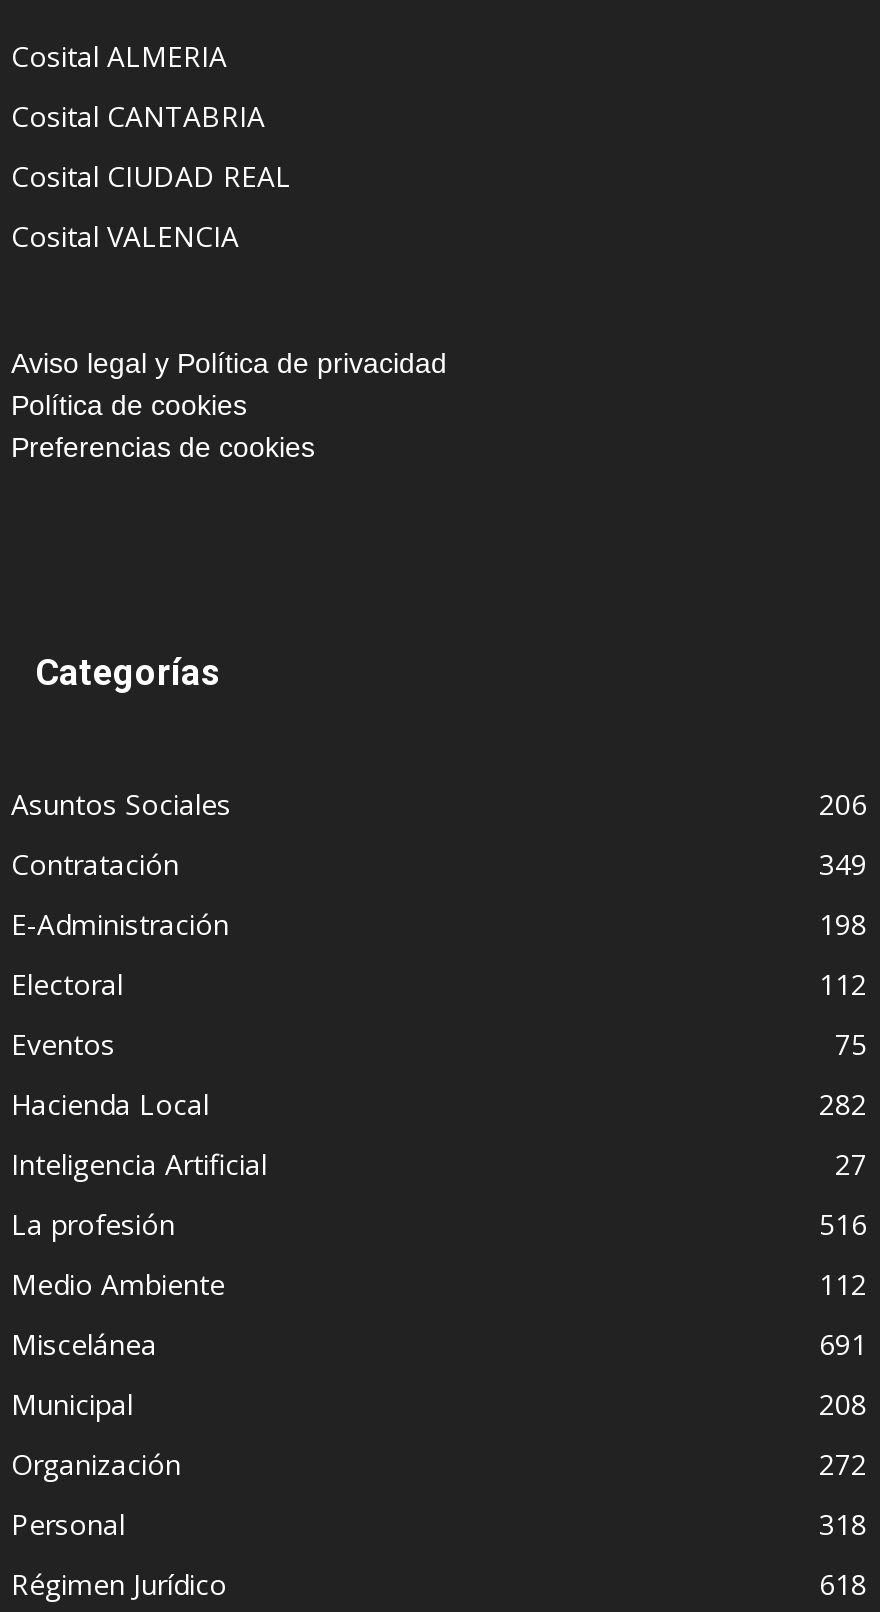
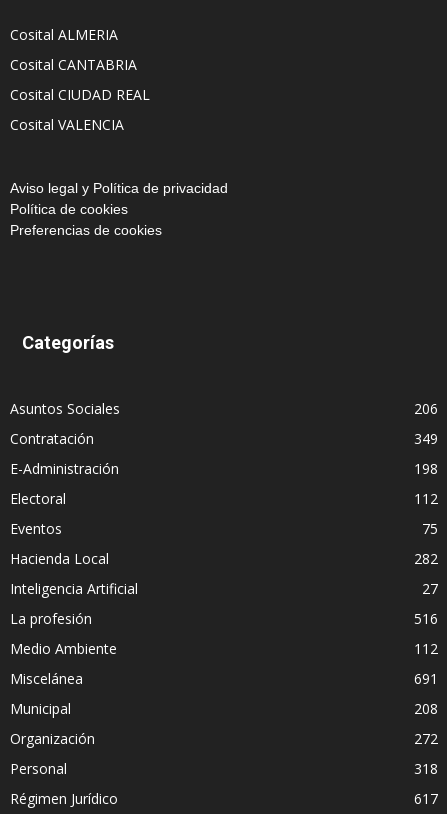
- 618
+ 617
